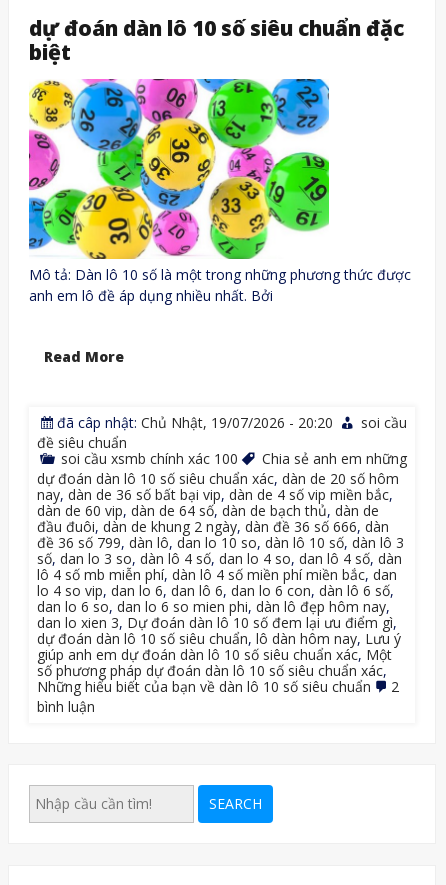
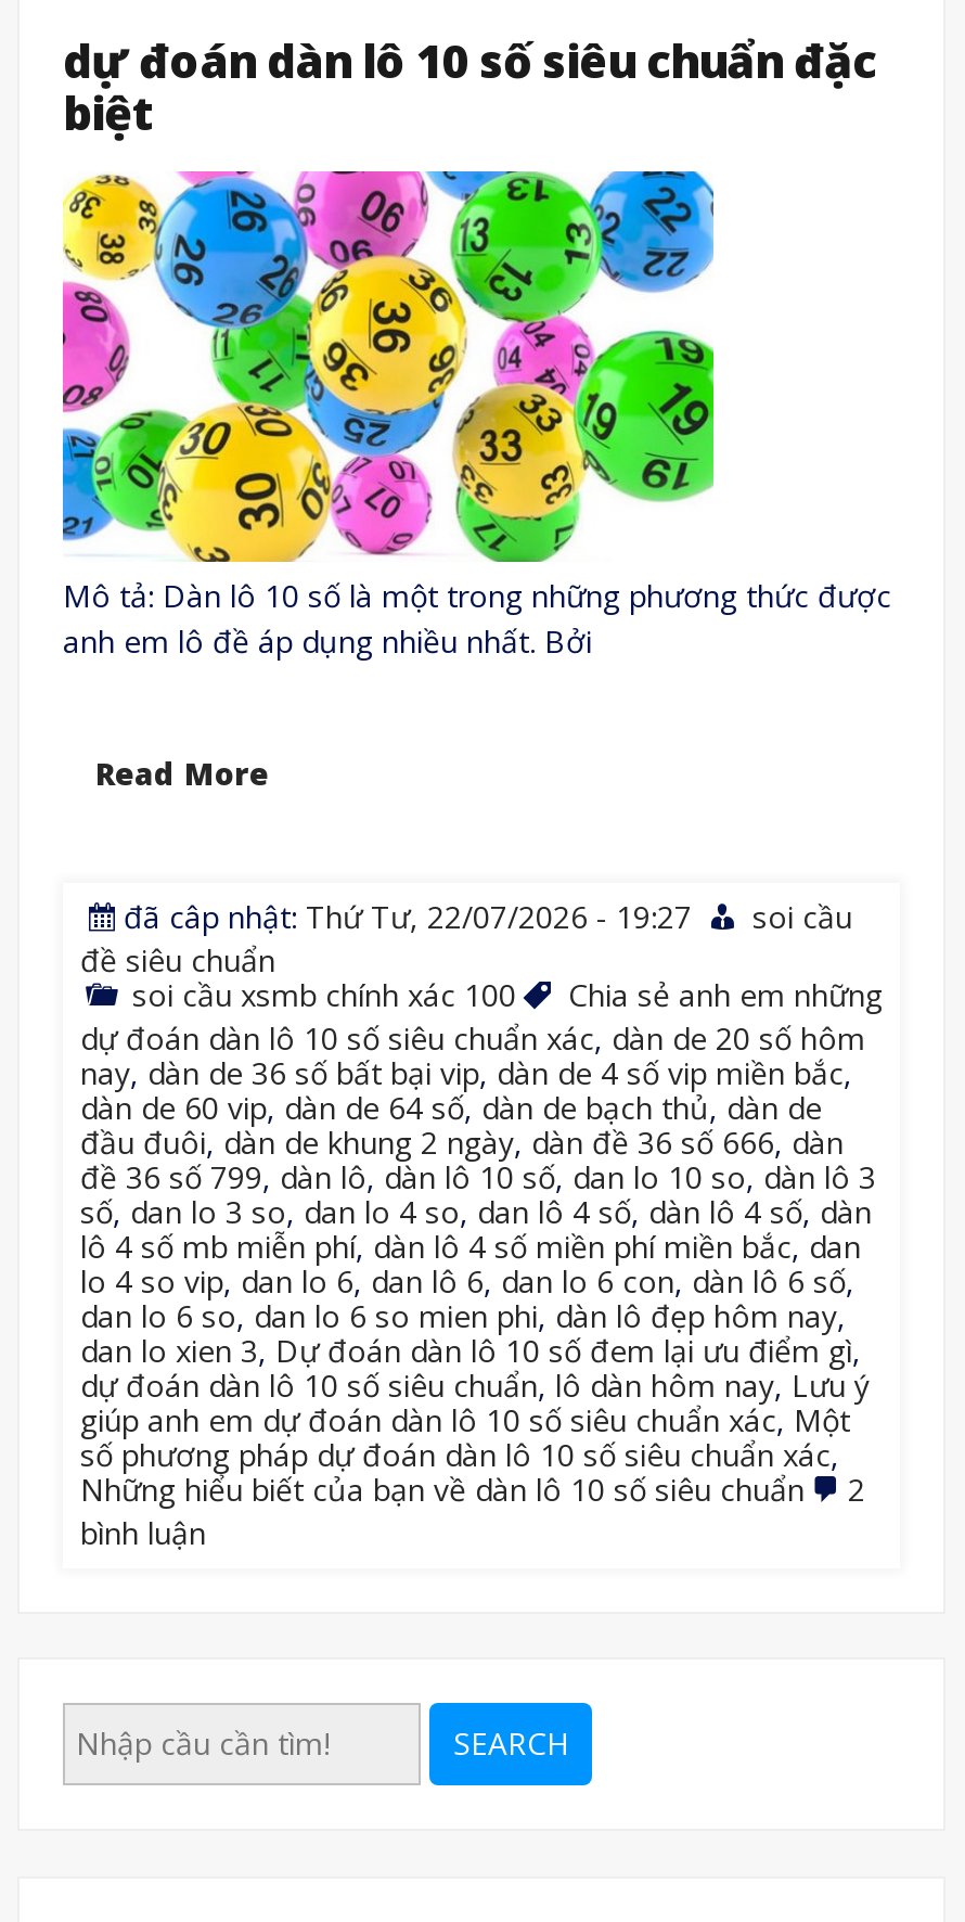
- đã câp nhật: Chủ Nhật, 19/07/2026 - 20:20
+ đã câp nhật: Thứ Tư, 22/07/2026 - 19:27

- đề 36 số 799, dàn lô,dan lo 10 so,dàn lô 10 số, dàn lô 3
+ đề 36 số 799, dàn lô,dàn lô 10 số,dan lo 10 so, dàn lô 3

- số, dan lo 3 so,dàn lô 4 số, dan lo 4 so, dan lô 4 số, dàn
+ số, dan lo 3 so,dan lo 4 so, dan lô 4 số, dàn lô 4 số, dàn
